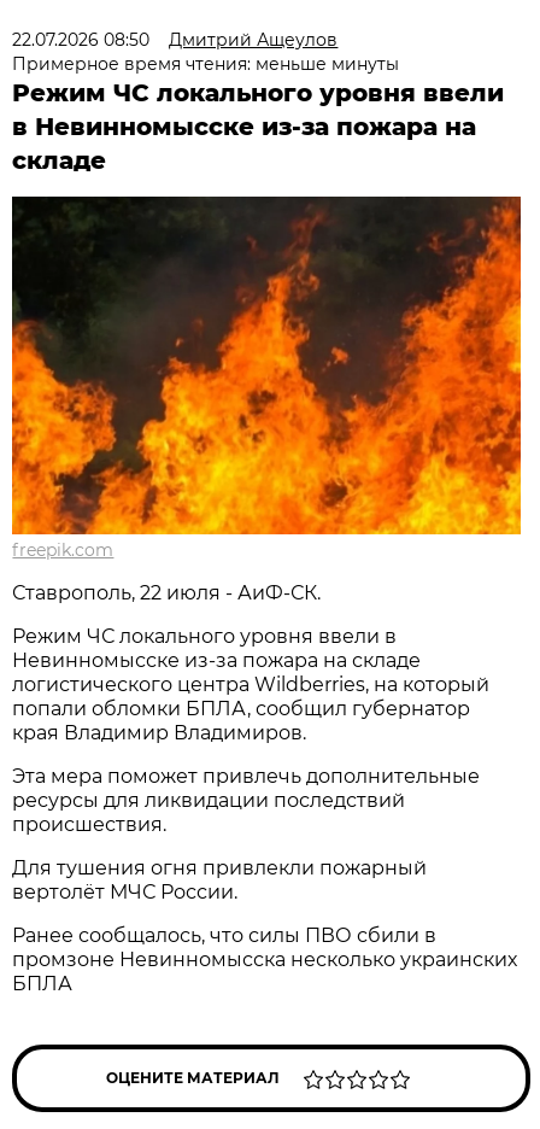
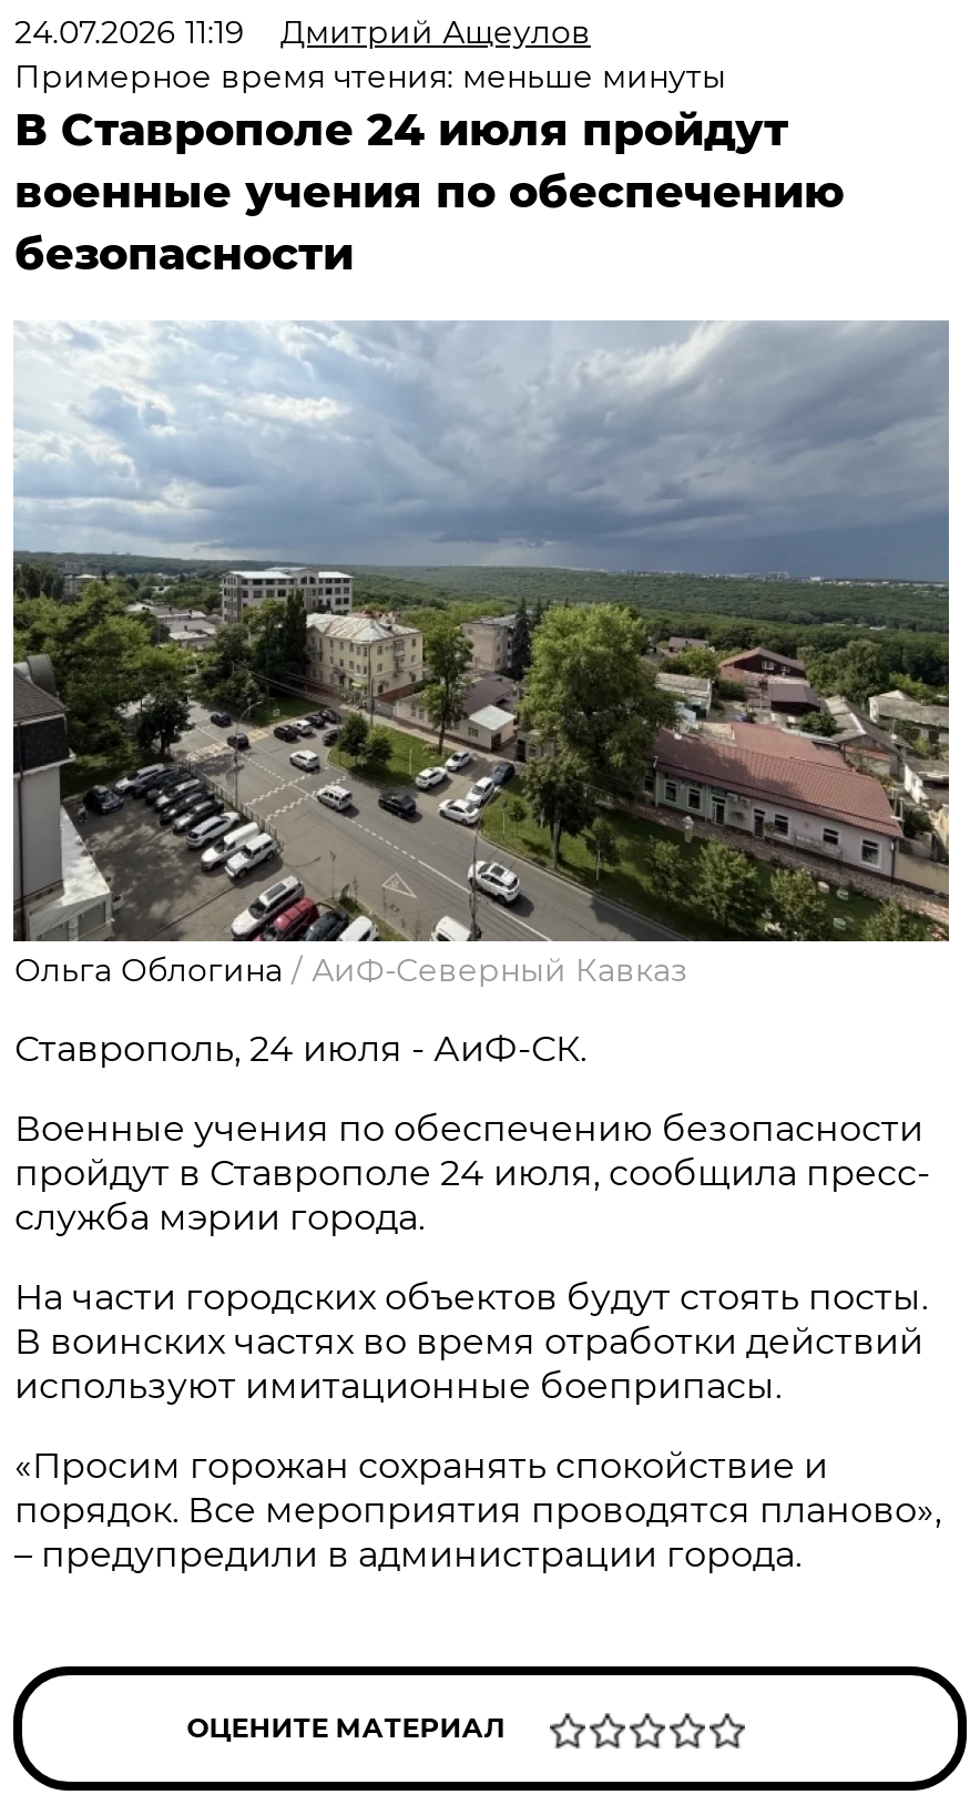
- 22.07.2026 08:50 Дмитрий Ащеулов
+ 24.07.2026 11:19 Дмитрий Ащеулов

- Режим ЧС локального уровня ввели
- в Невинномысске из-за пожара на
- складе
+ В Ставрополе 24 июля пройдут
+ военные учения по обеспечению
+ безопасности

- [image]
- freepik.com
- Ставрополь, 22 июля - АиФ-СК.
- Режим ЧС локального уровня ввели в
- Невинномысске из-за пожара на складе
- логистического центра Wildberries, на который
- попали обломки БПЛА, сообщил губернатор
- края Владимир Владимиров.
- Эта мера поможет привлечь дополнительные
- ресурсы для ликвидации последствий
- происшествия.
- Для тушения огня привлекли пожарный
- вертолёт МЧС России.
- Ранее сообщалось, что силы ПВО сбили в
- промзоне Невинномысска несколько украинских
- БПЛА
+ [image]
+ Ольга Облогина / АиФ-Северный Кавказ
+ Ставрополь, 24 июля - АиФ-СК.
+ Военные учения по обеспечению безопасности
+ пройдут в Ставрополе 24 июля, сообщила пресс-
+ служба мэрии города.
+ На части городских объектов будут стоять посты.
+ В воинских частях во время отработки действий
+ используют имитационные боеприпасы.
+ «Просим горожан сохранять спокойствие и
+ порядок. Все мероприятия проводятся планово»,
+ – предупредили в администрации города.
